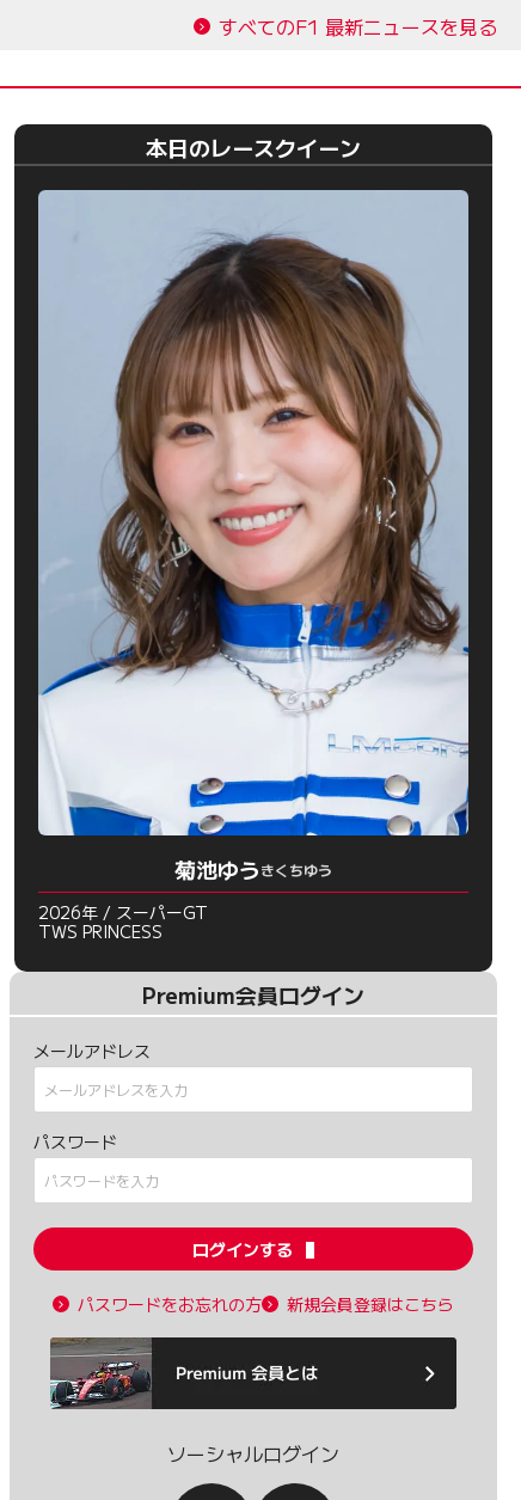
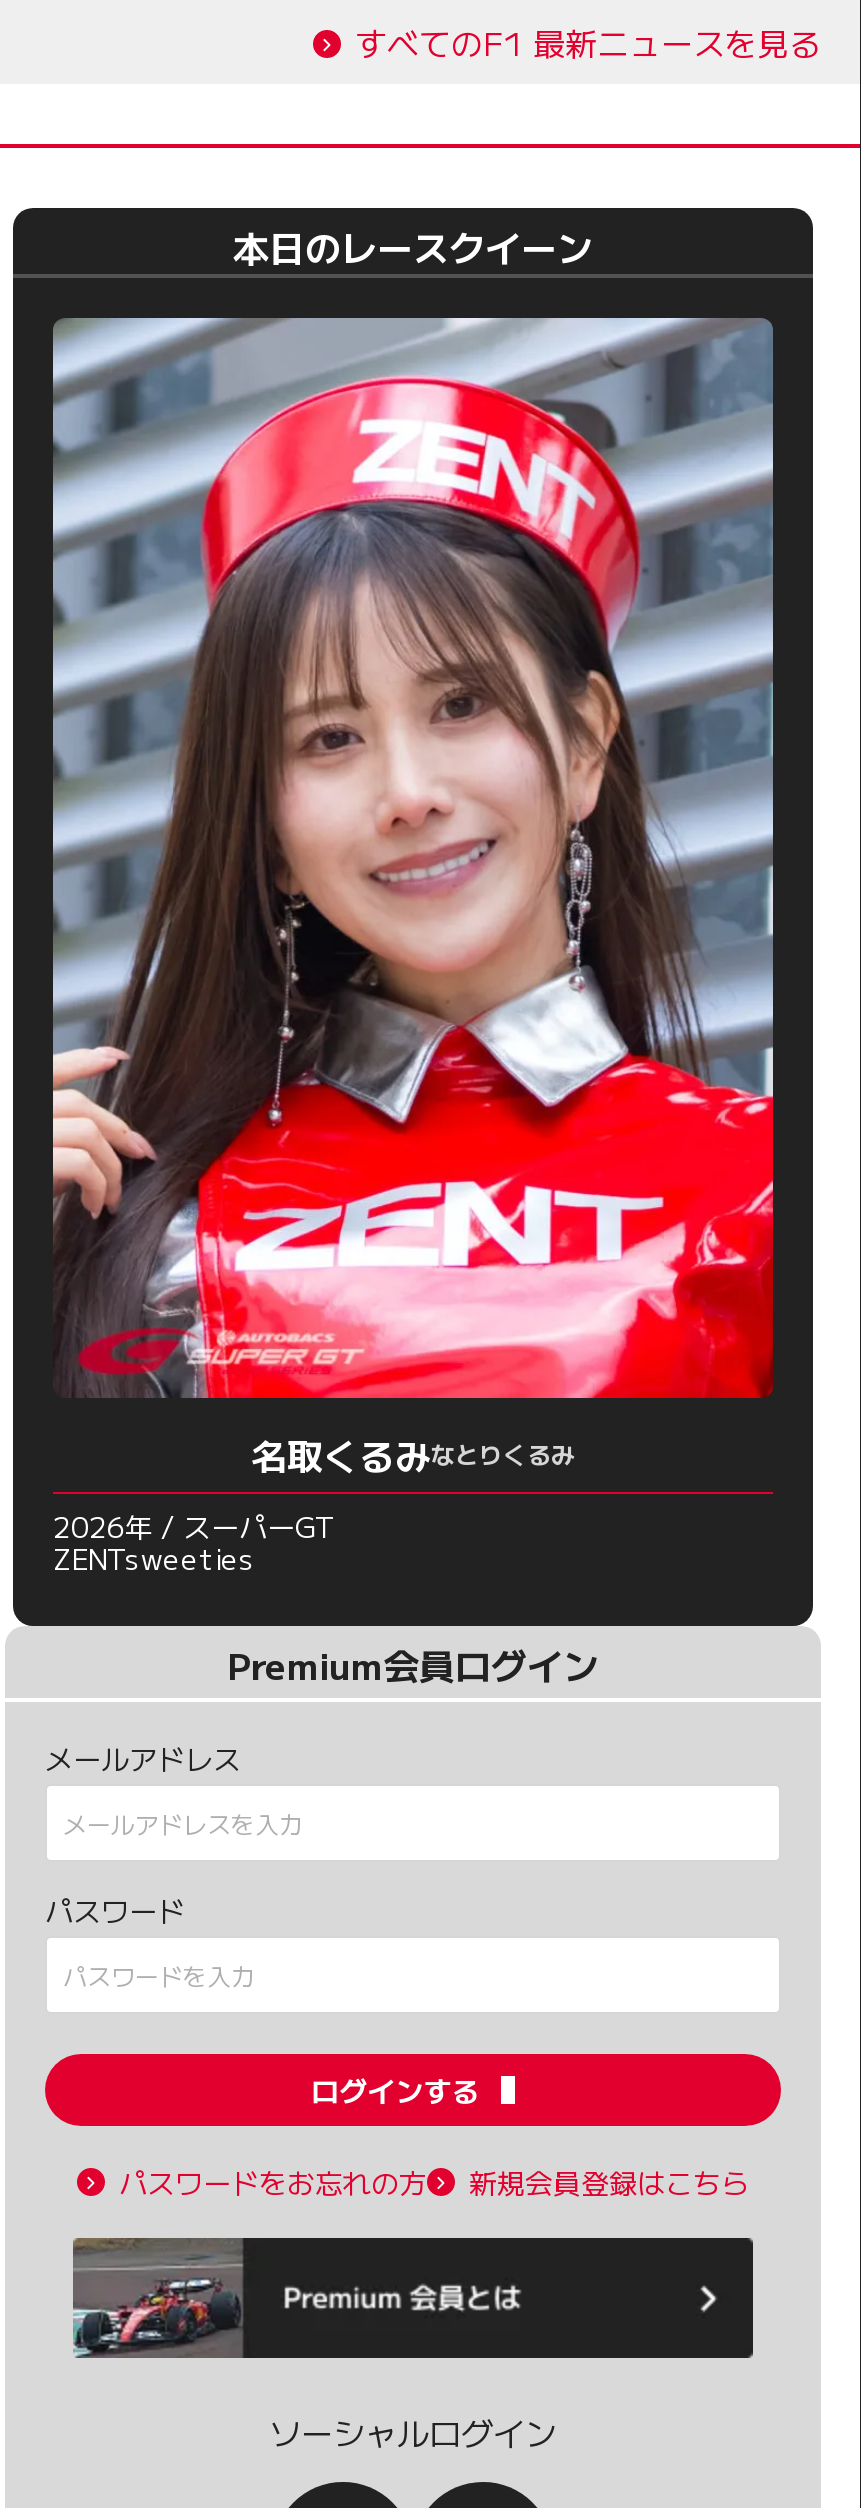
- [image]
- 菊池ゆうきくちゆう
+ [image]
+ 名取くるみなとりくるみ

- TWS PRINCESS
+ ZENTsweeties
